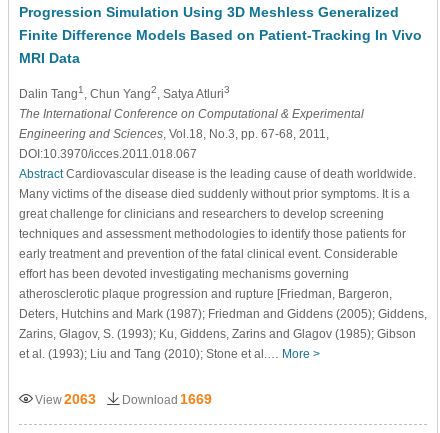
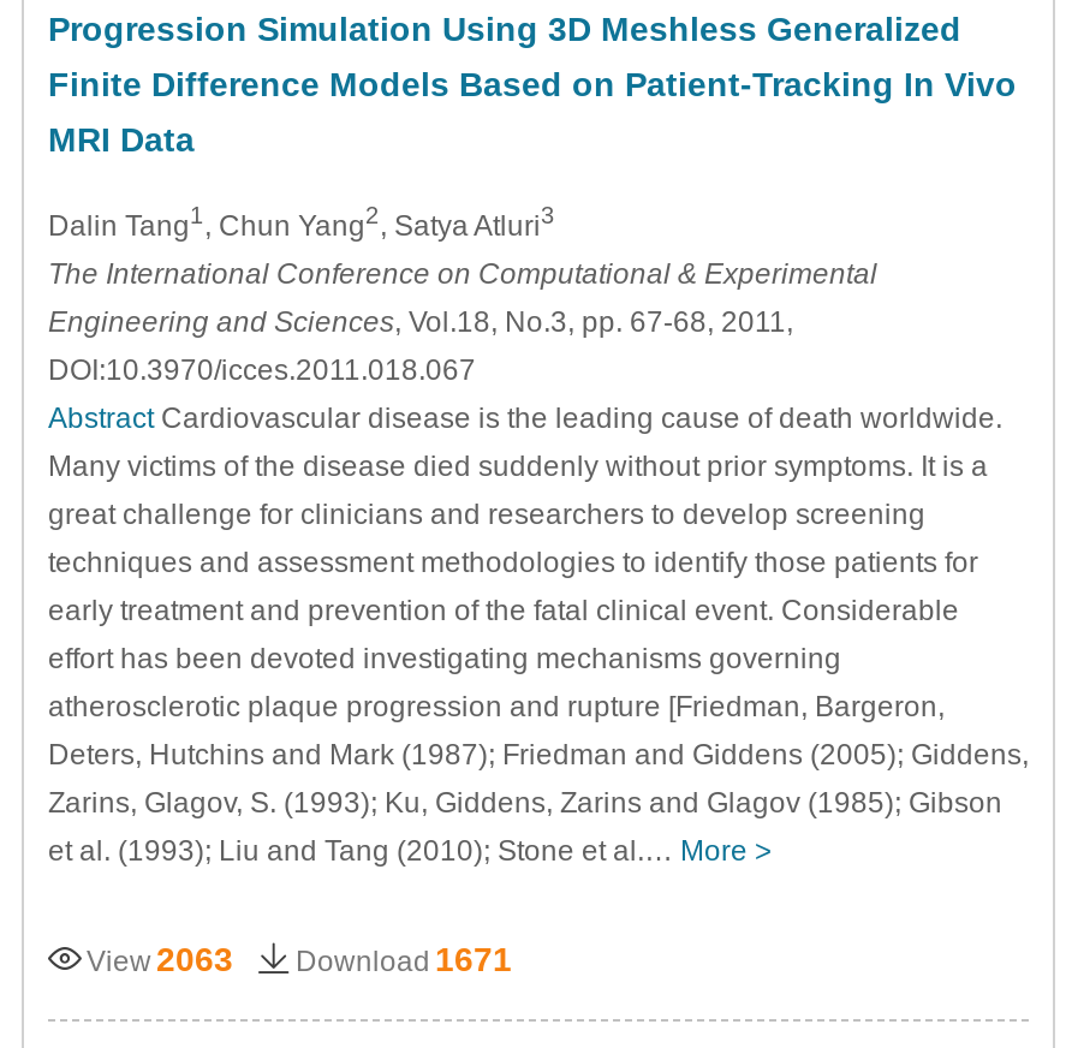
- View 2063 Download 1669
+ View 2063 Download 1671
